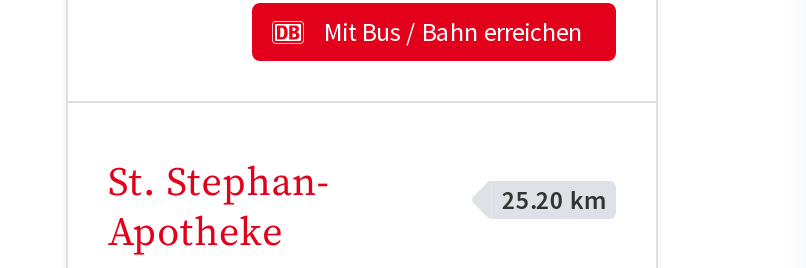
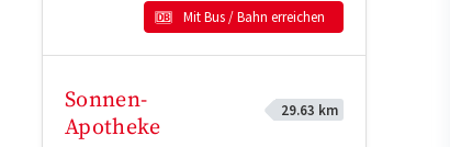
- St. Stephan-
+ Sonnen-

- 25.20 km
+ 29.63 km
